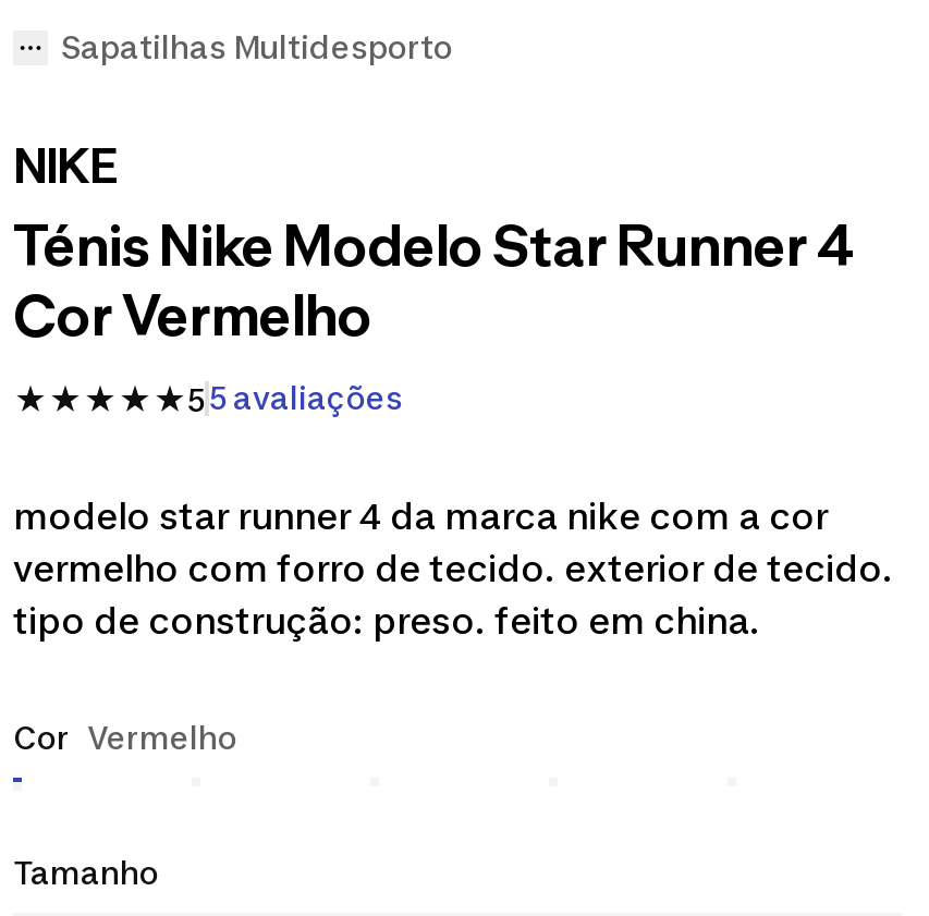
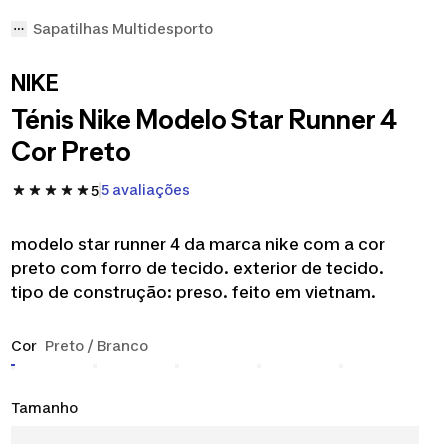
- Cor Vermelho
+ Cor Preto

- vermelho com forro de tecido. exterior de tecido.
- tipo de construção: preso. feito em china.
+ preto com forro de tecido. exterior de tecido.
+ tipo de construção: preso. feito em vietnam.

- Cor Vermelho
+ Cor Preto / Branco
